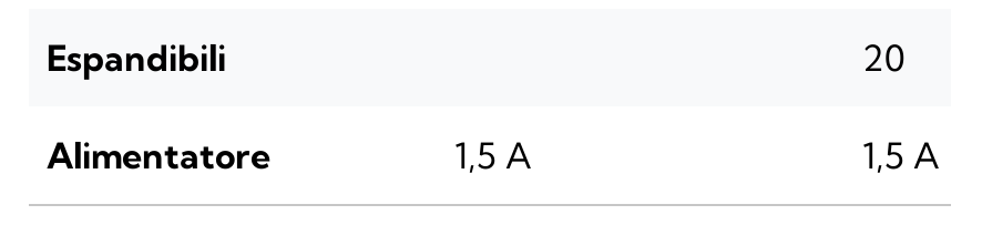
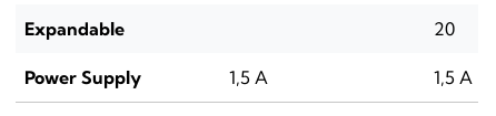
- Espandibili
+ Expandable

- Alimentatore
+ Power Supply
